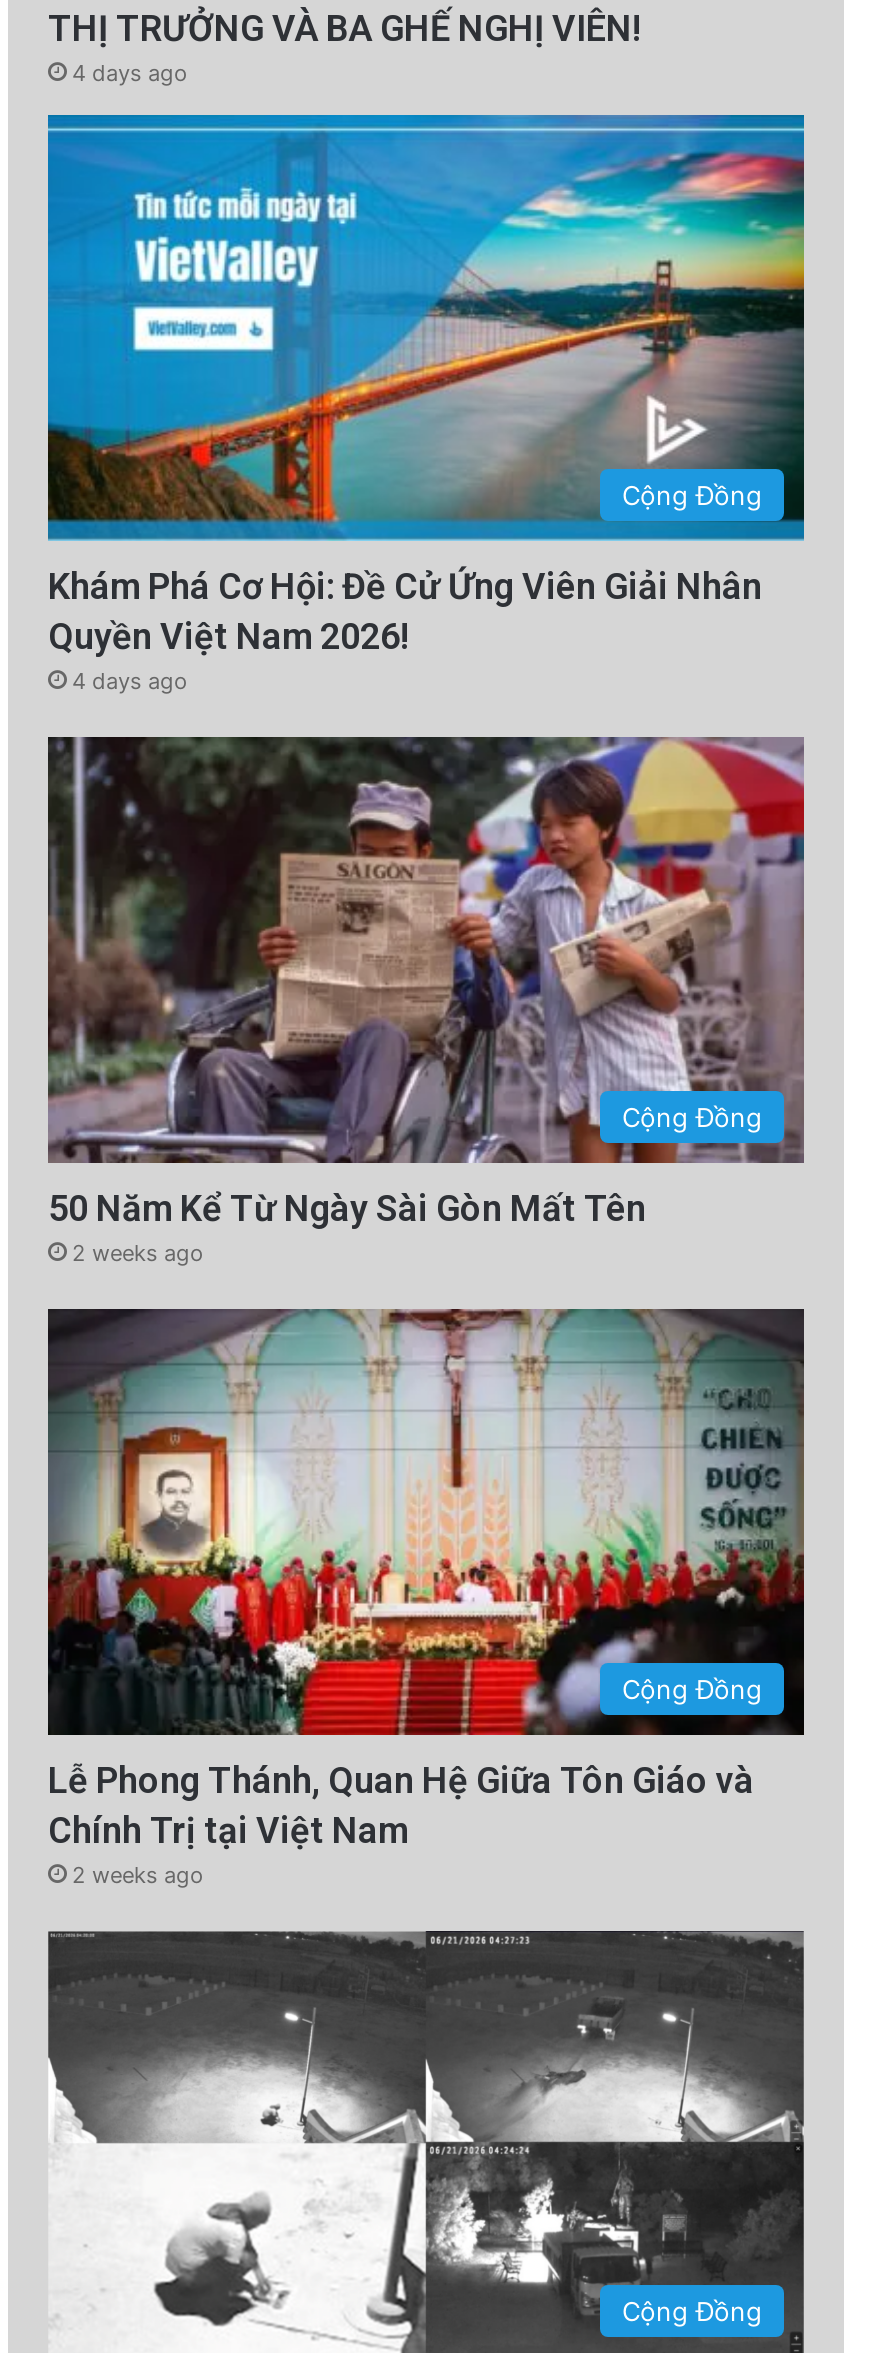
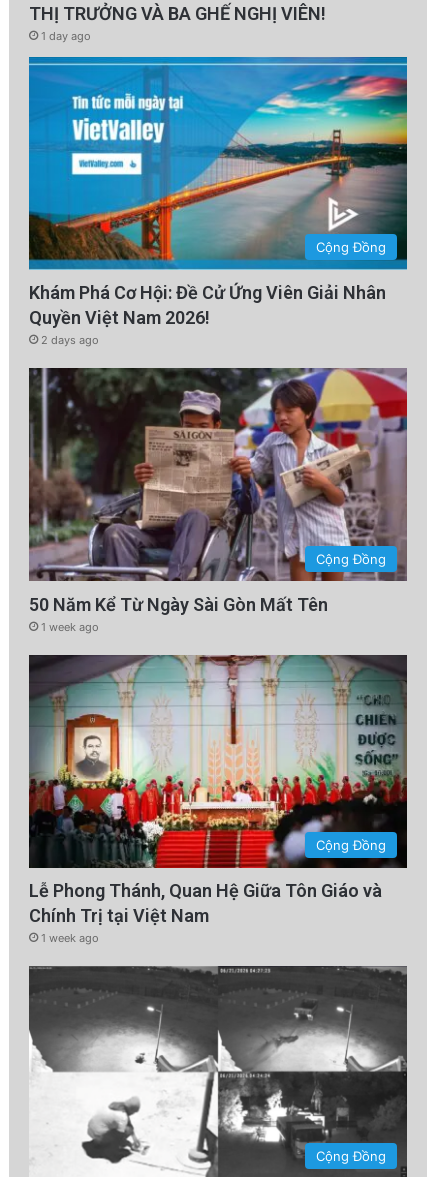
- 4 days ago
+ 1 day ago

- 4 days ago
+ 2 days ago

- 2 weeks ago
+ 1 week ago

- 2 weeks ago
+ 1 week ago
